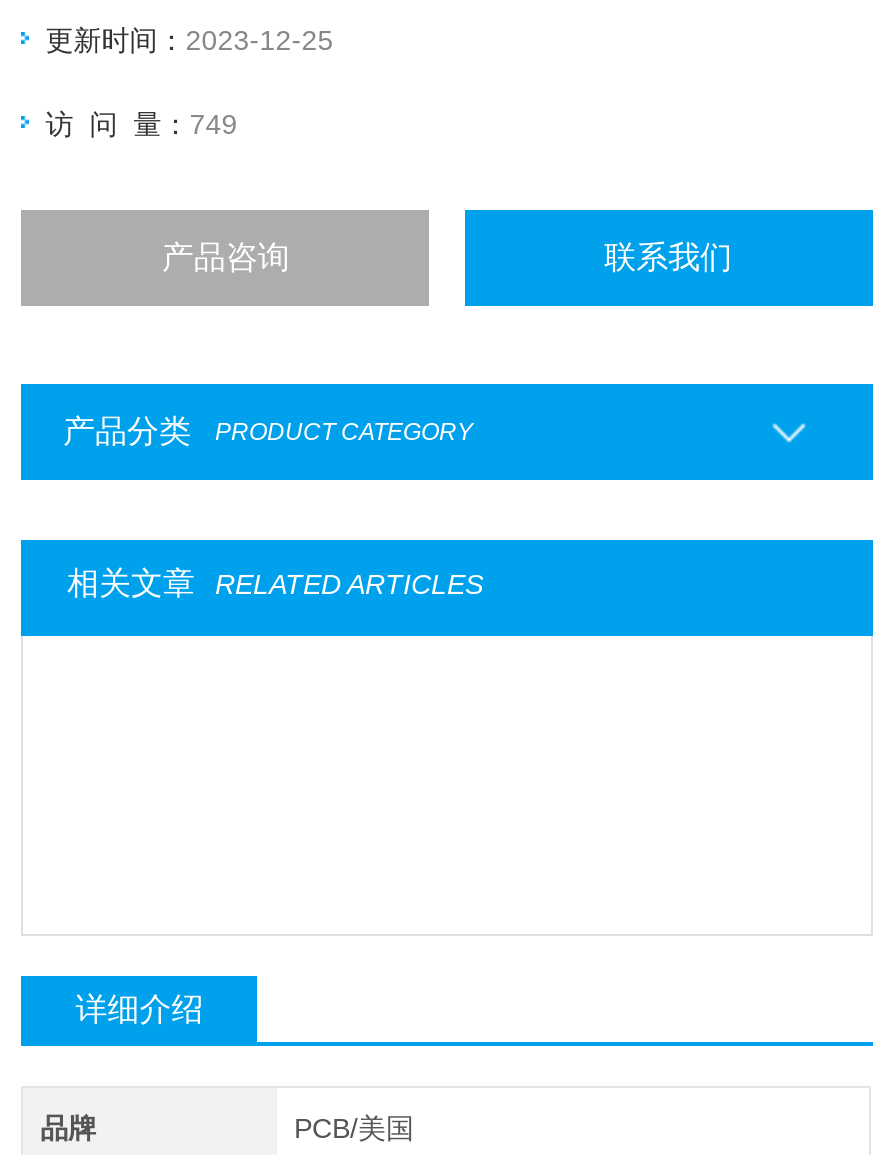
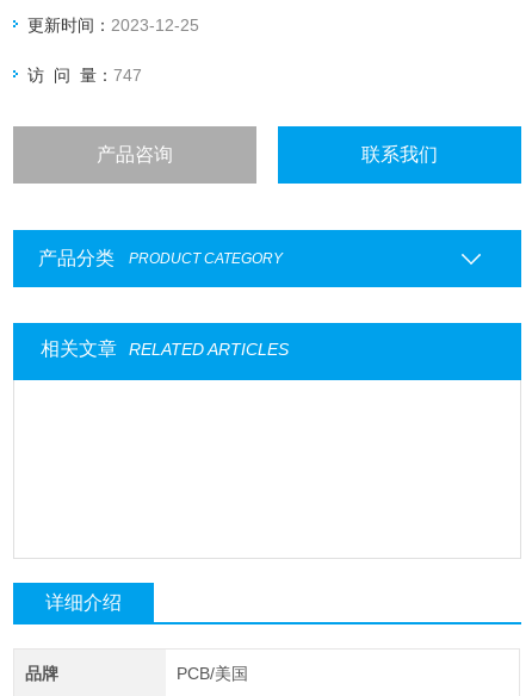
- 访 问 量：749
+ 访 问 量：747
